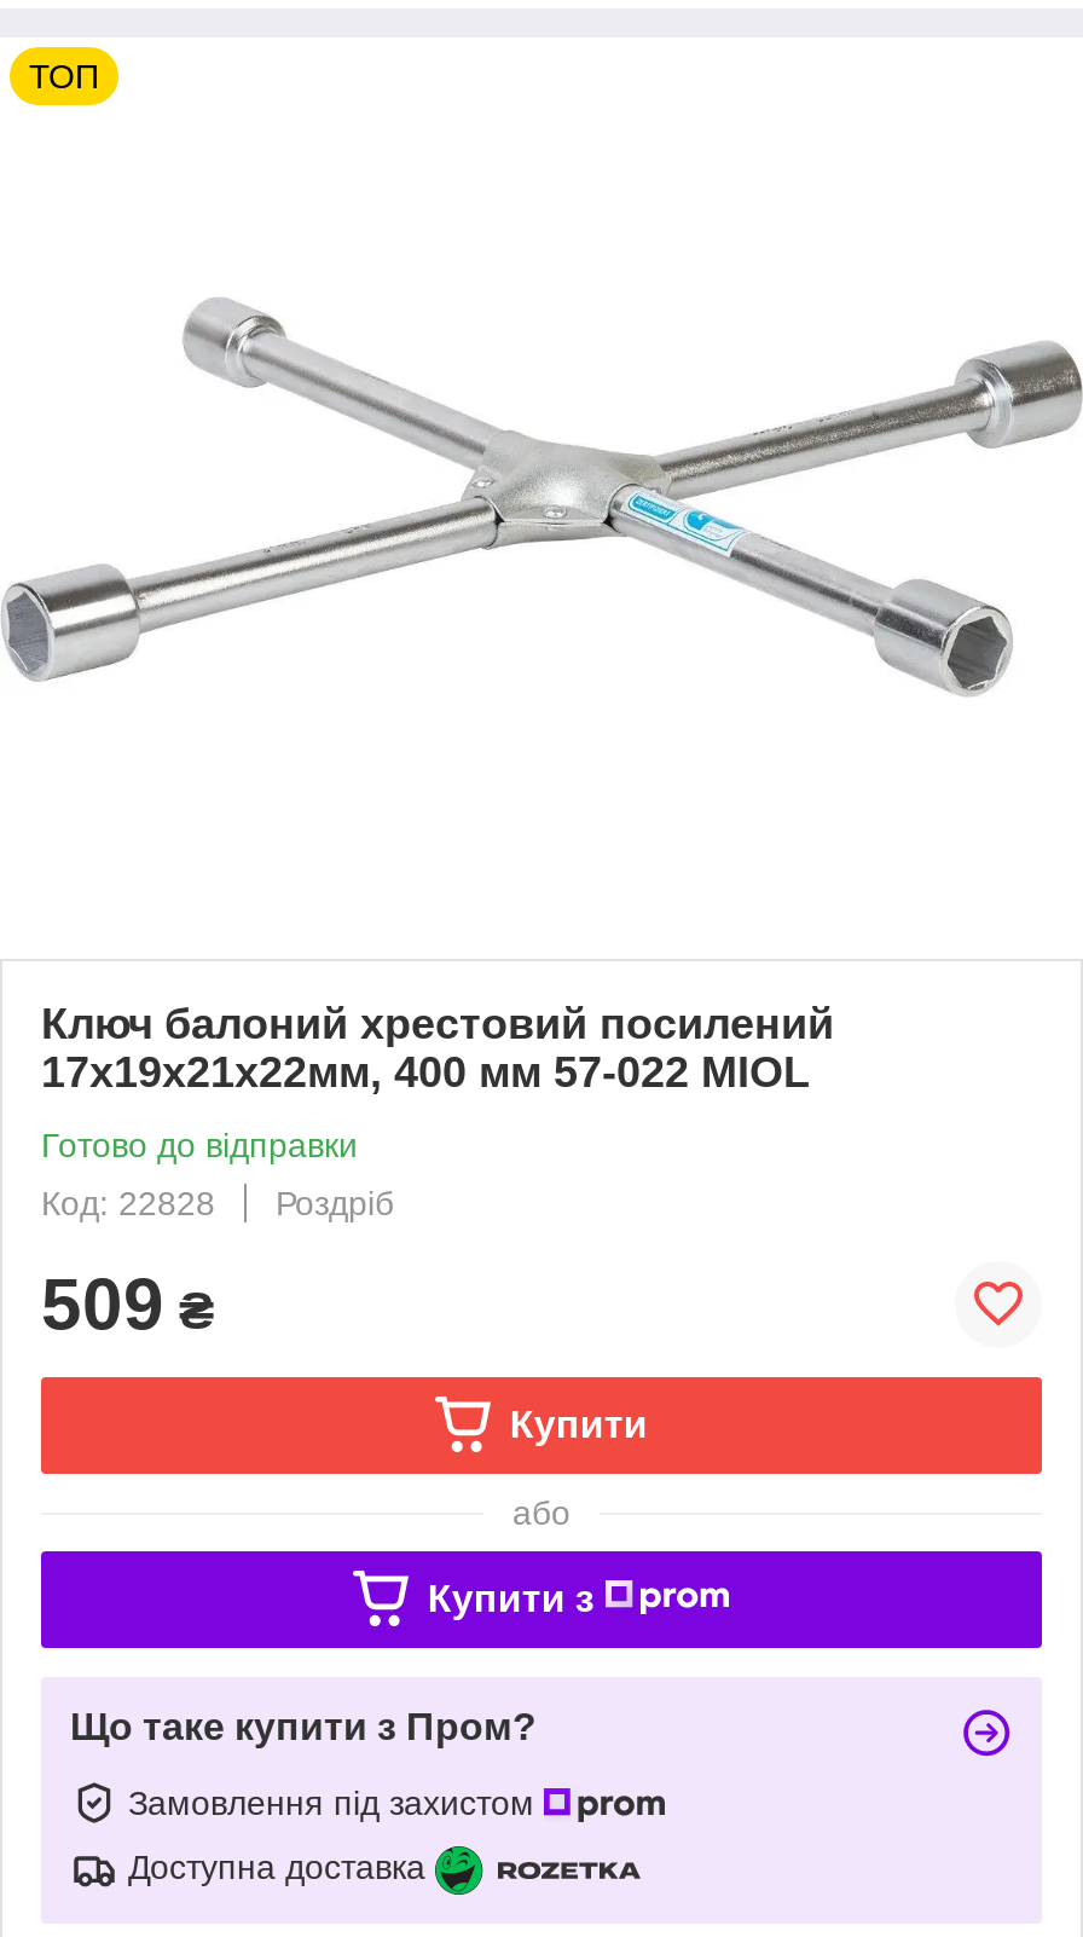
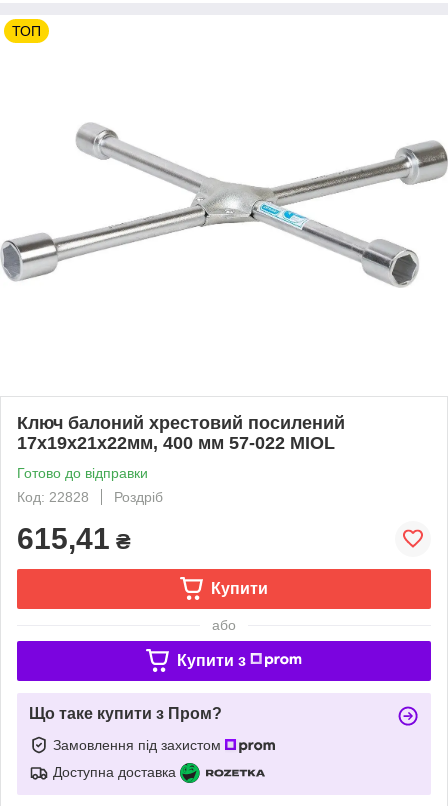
- 509 ₴
+ 615,41 ₴
